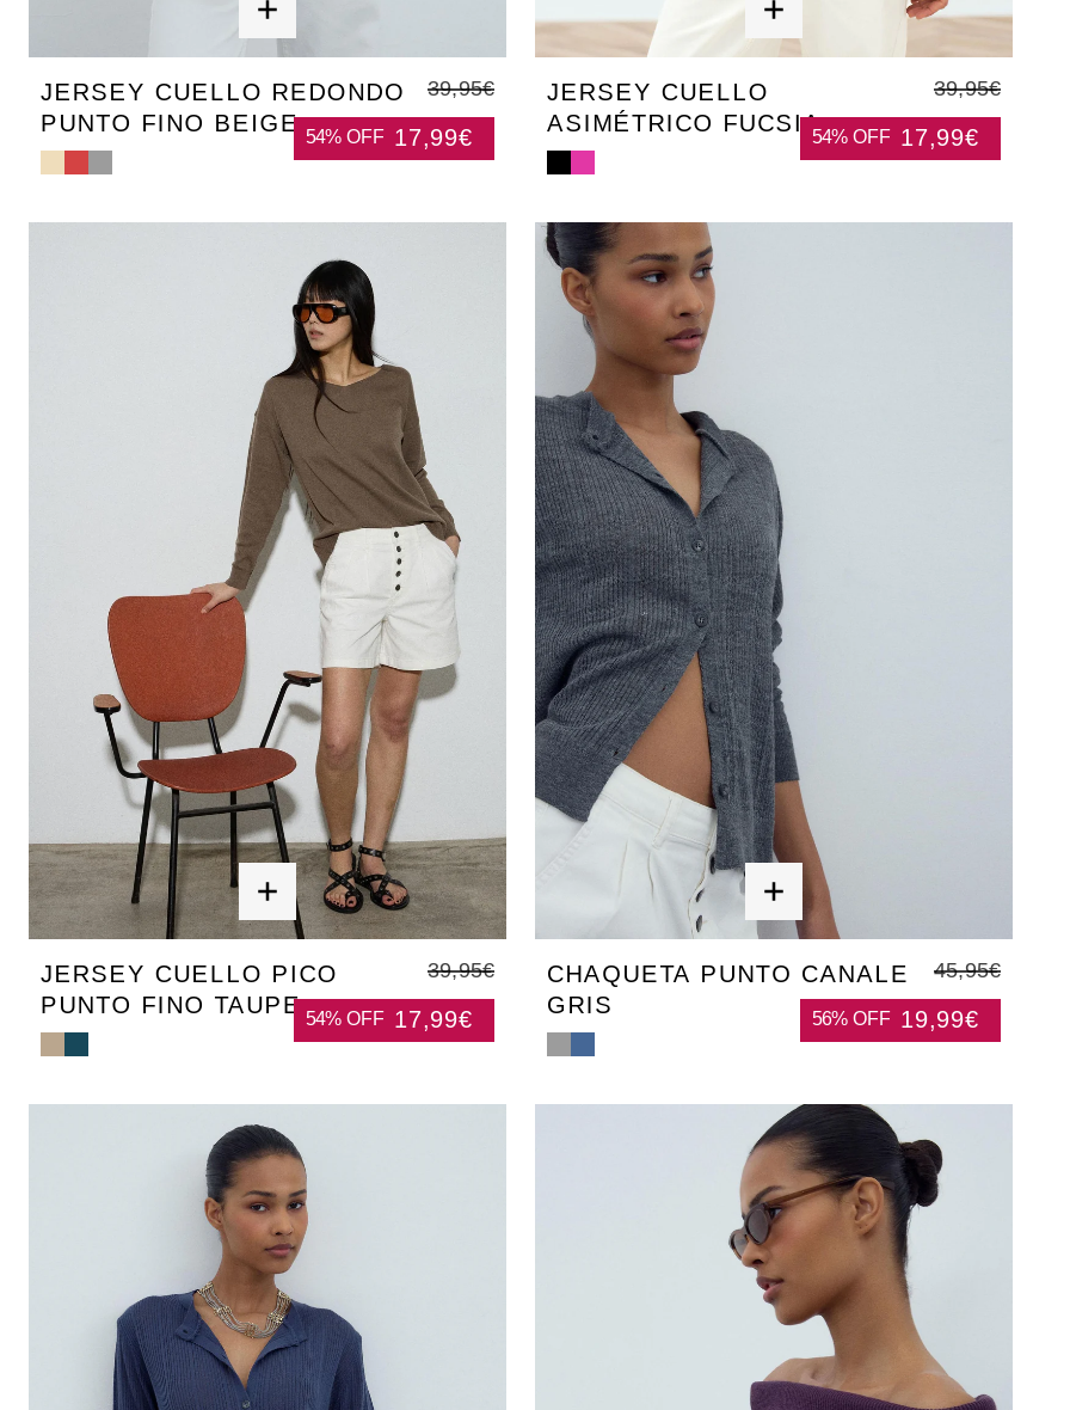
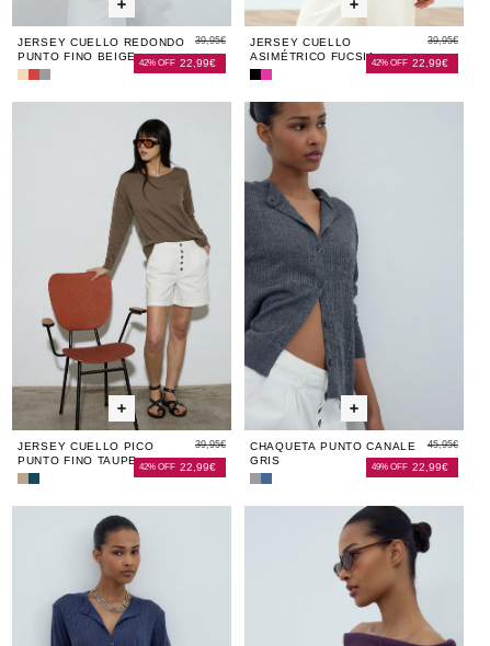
- 54% OFF 17,99€
+ 42% OFF 22,99€

- 54% OFF 17,99€
+ 42% OFF 22,99€

- 54% OFF 17,99€
+ 42% OFF 22,99€

- 56% OFF 19,99€
+ 49% OFF 22,99€
